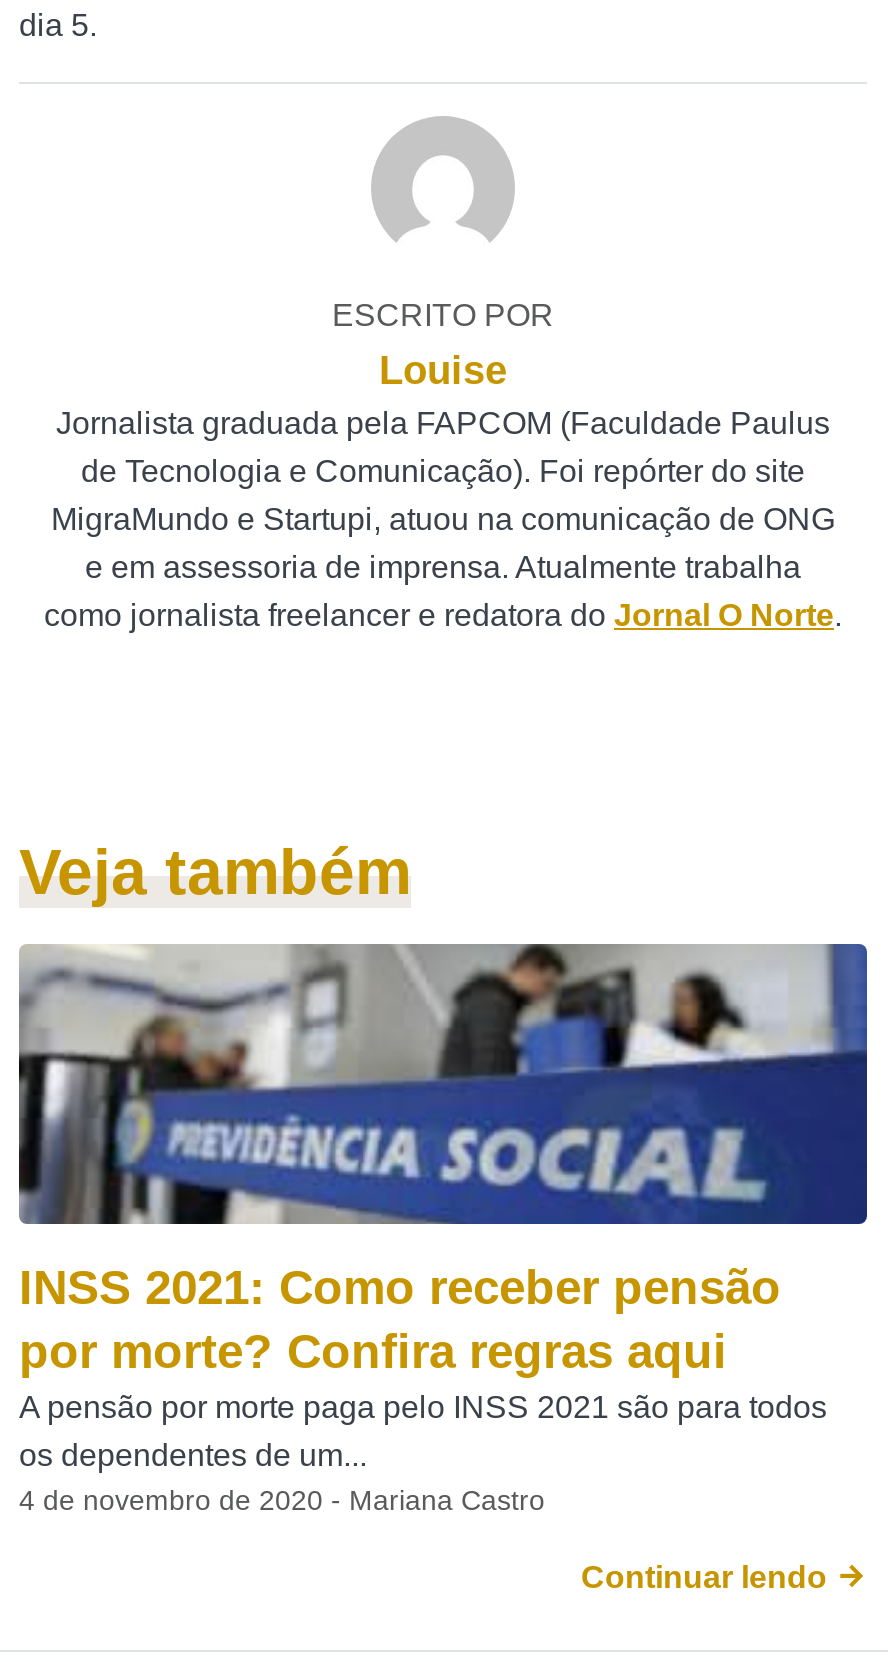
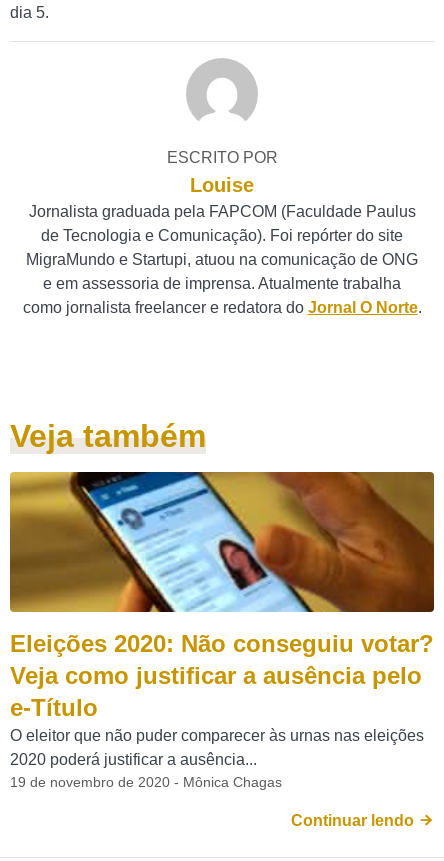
- [image]
- INSS 2021: Como receber pensão
- por morte? Confira regras aqui
- A pensão por morte paga pelo INSS 2021 são para todos
- os dependentes de um...
- 4 de novembro de 2020 - Mariana Castro
+ [image]
+ Eleições 2020: Não conseguiu votar?
+ Veja como justificar a ausência pelo
+ e-Título
+ O eleitor que não puder comparecer às urnas nas eleições
+ 2020 poderá justificar a ausência...
+ 19 de novembro de 2020 - Mônica Chagas
